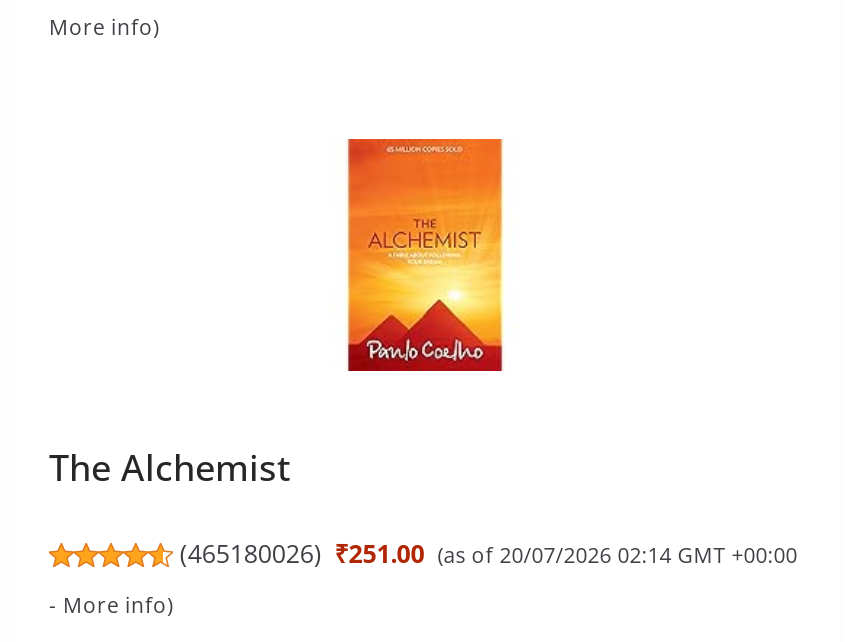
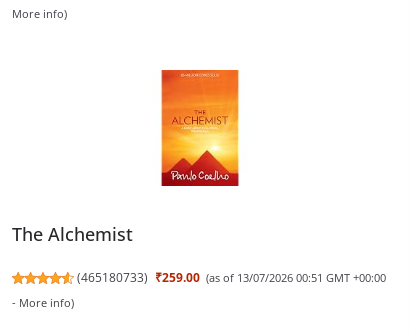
- (465180026) ₹251.00 (as of 20/07/2026 02:14 GMT +00:00
+ (465180733) ₹259.00 (as of 13/07/2026 00:51 GMT +00:00
